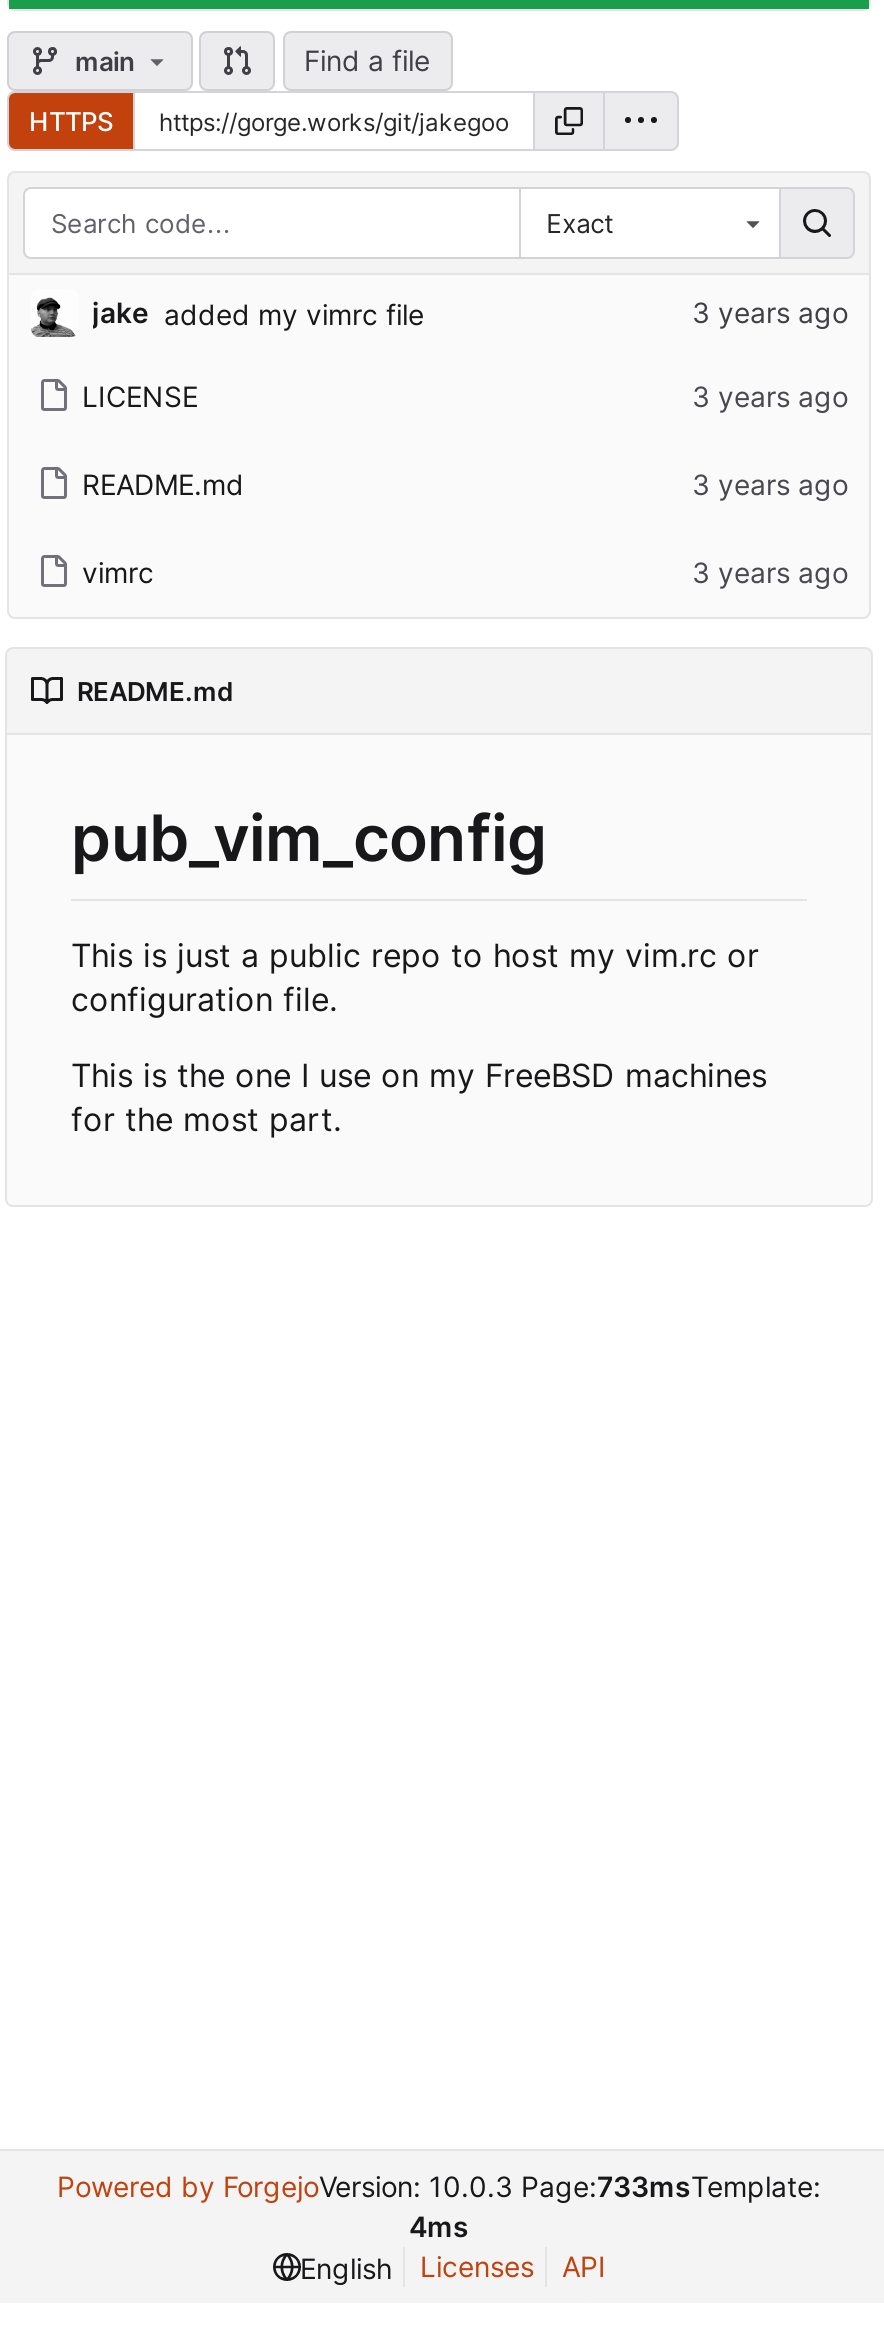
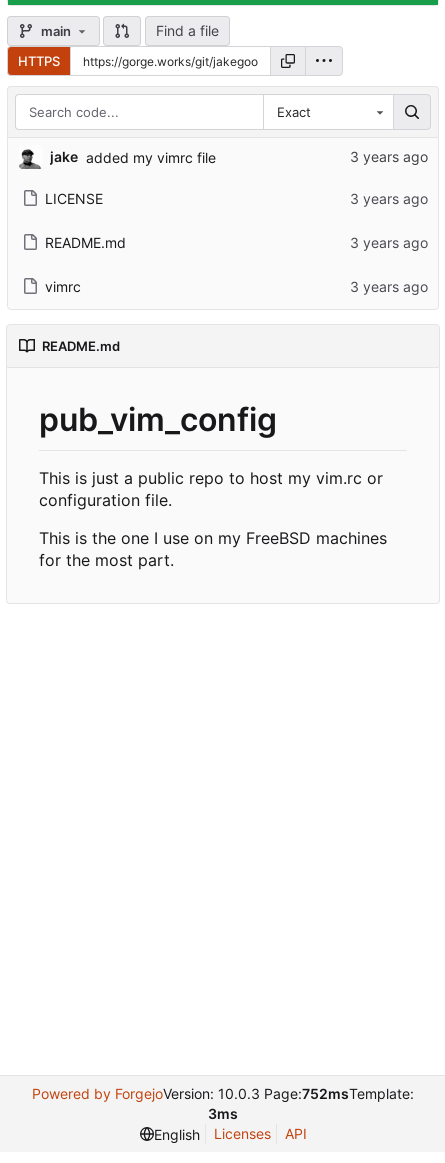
- Powered by ForgejoVersion: 10.0.3 Page:733msTemplate:
- 4ms
+ Powered by ForgejoVersion: 10.0.3 Page:752msTemplate:
+ 3ms
